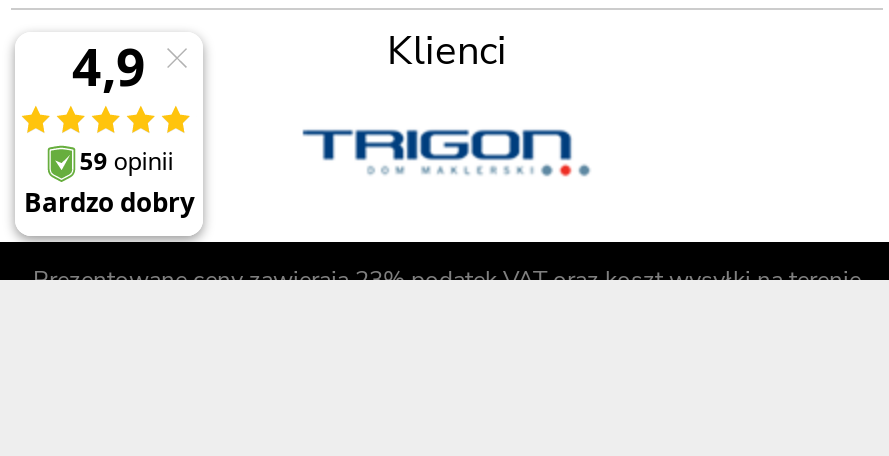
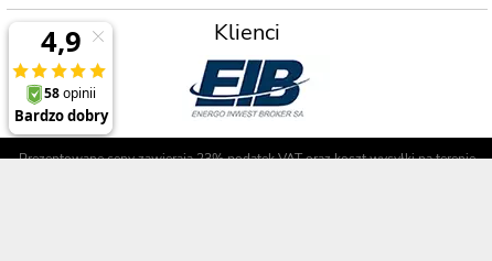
- [image]
+ [image]
